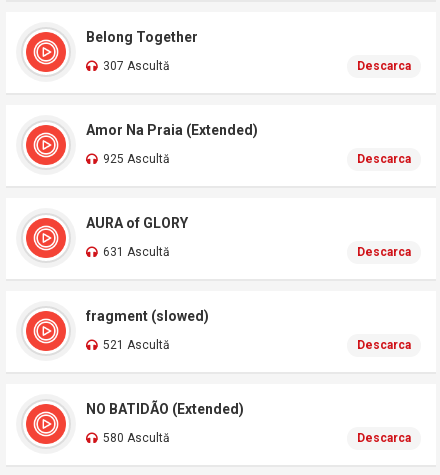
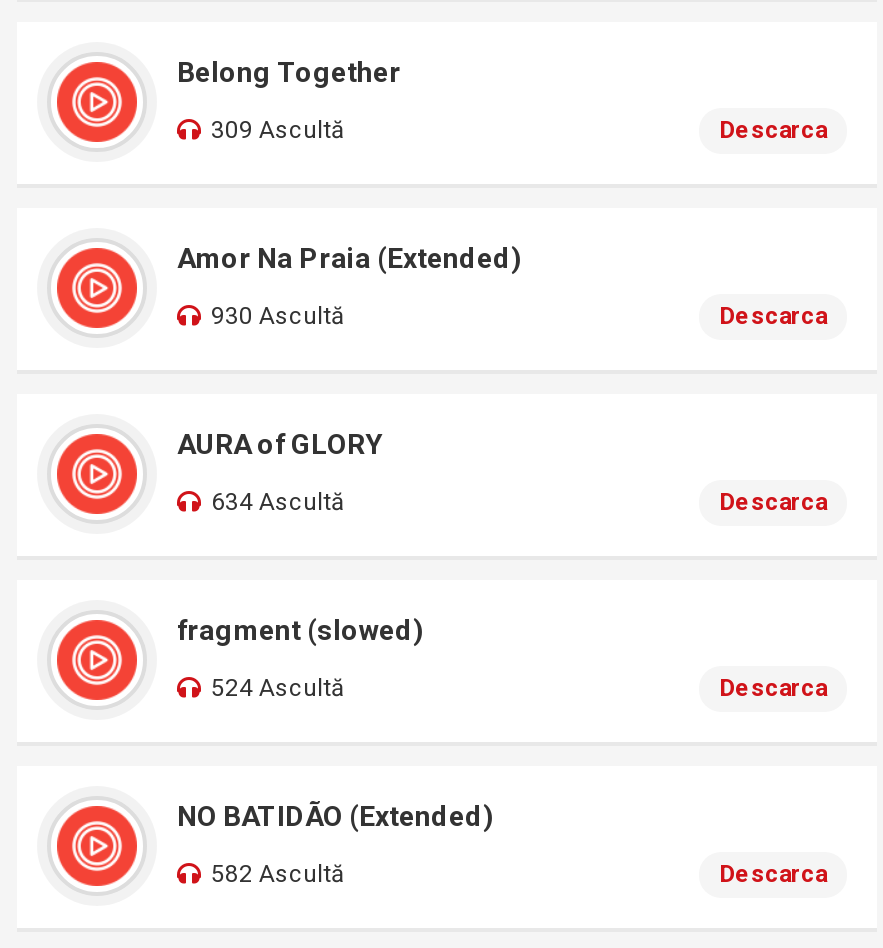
- 307 Ascultă
+ 309 Ascultă

- 925 Ascultă
+ 930 Ascultă

- 631 Ascultă
+ 634 Ascultă

- 521 Ascultă
+ 524 Ascultă

- 580 Ascultă
+ 582 Ascultă
